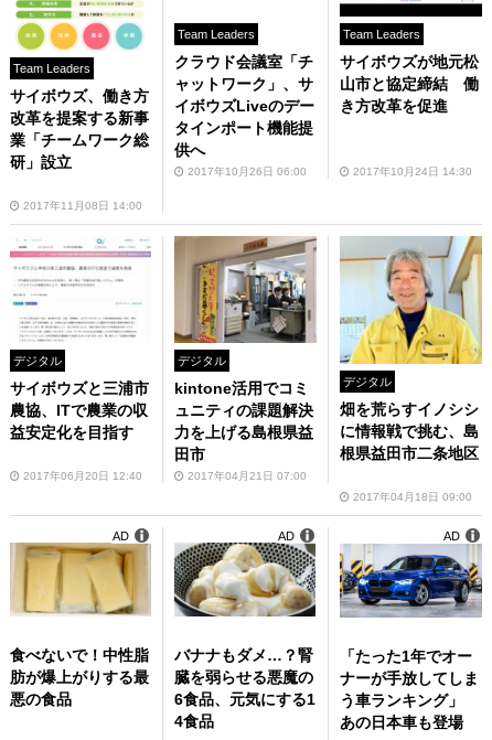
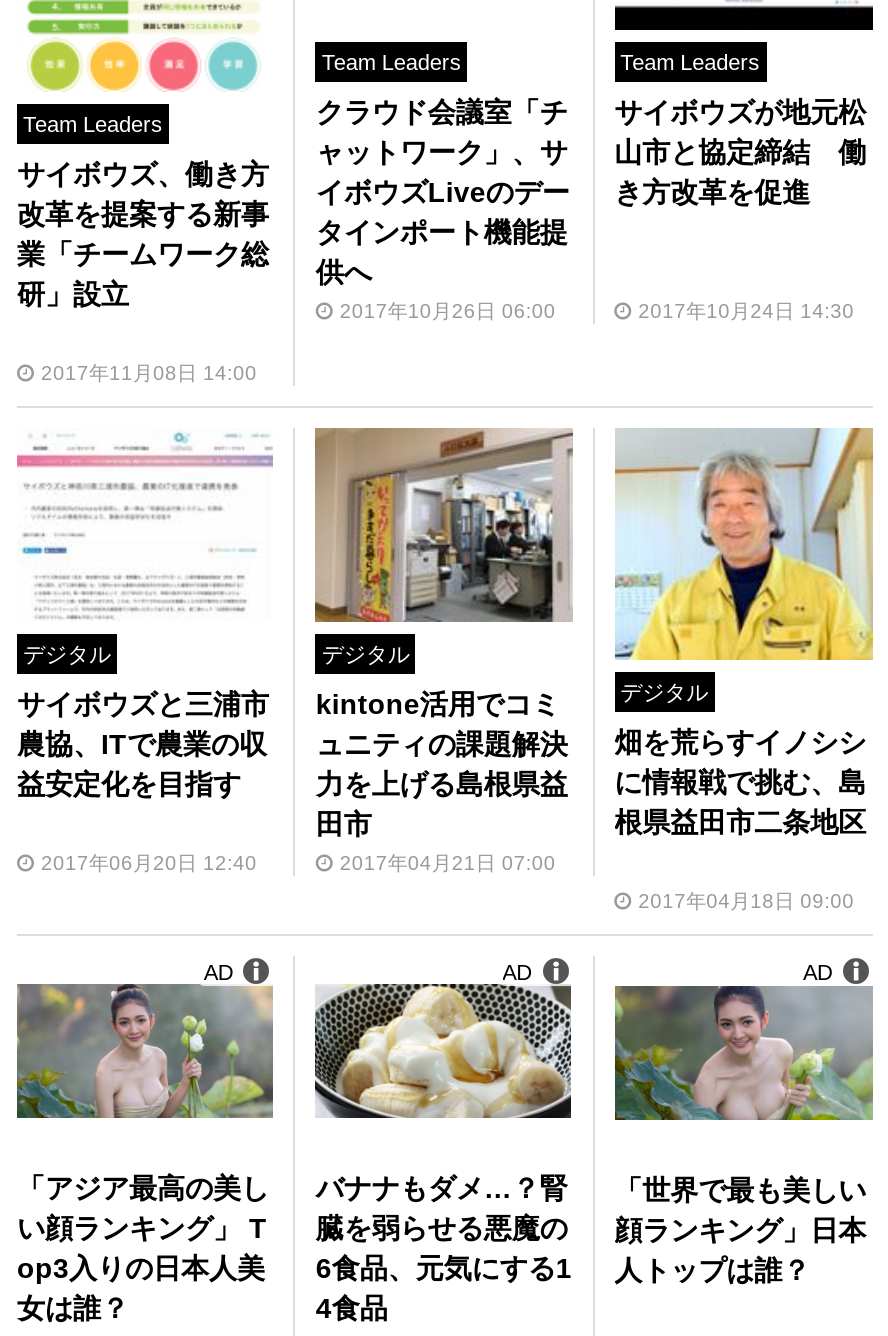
- [image]
- 食べないで！中性脂
- 肪が爆上がりする最
- 悪の食品
+ [image]
+ 「アジア最高の美し
+ い顔ランキング」 T
+ op3入りの日本人美
+ 女は誰？

- [image]
- 「たった1年でオー
- ナーが手放してしま
- う車ランキング」
- あの日本車も登場
+ [image]
+ 「世界で最も美しい
+ 顔ランキング」日本
+ 人トップは誰？
